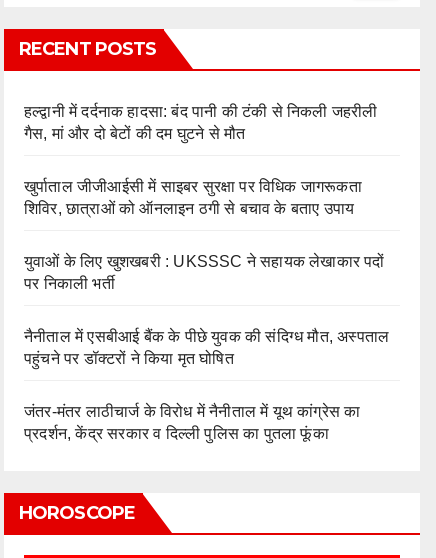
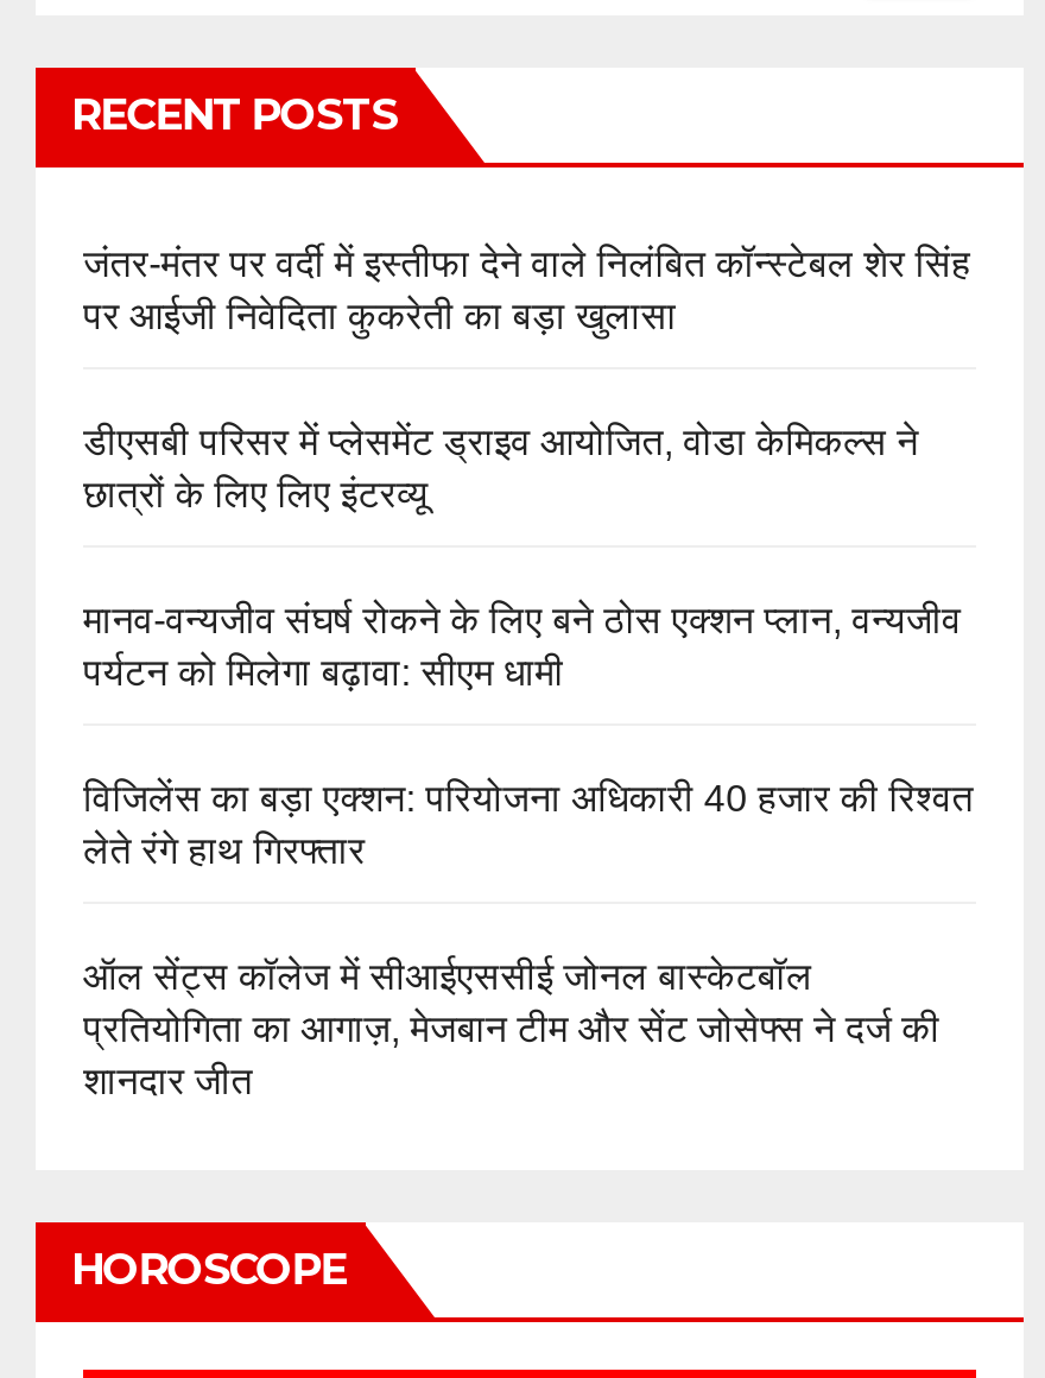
- हल्द्वानी में दर्दनाक हादसा: बंद पानी की टंकी से निकली जहरीली
- गैस, मां और दो बेटों की दम घुटने से मौत
+ जंतर-मंतर पर वर्दी में इस्तीफा देने वाले निलंबित कॉन्स्टेबल शेर सिंह
+ पर आईजी निवेदिता कुकरेती का बड़ा खुलासा

- खुर्पाताल जीजीआईसी में साइबर सुरक्षा पर विधिक जागरूकता
- शिविर, छात्राओं को ऑनलाइन ठगी से बचाव के बताए उपाय
+ डीएसबी परिसर में प्लेसमेंट ड्राइव आयोजित, वोडा केमिकल्स ने
+ छात्रों के लिए लिए इंटरव्यू

- युवाओं के लिए खुशखबरी : UKSSSC ने सहायक लेखाकार पदों
- पर निकाली भर्ती
+ मानव-वन्यजीव संघर्ष रोकने के लिए बने ठोस एक्शन प्लान, वन्यजीव
+ पर्यटन को मिलेगा बढ़ावा: सीएम धामी

- नैनीताल में एसबीआई बैंक के पीछे युवक की संदिग्ध मौत, अस्पताल
- पहुंचने पर डॉक्टरों ने किया मृत घोषित
+ विजिलेंस का बड़ा एक्शन: परियोजना अधिकारी 40 हजार की रिश्वत
+ लेते रंगे हाथ गिरफ्तार

- जंतर-मंतर लाठीचार्ज के विरोध में नैनीताल में यूथ कांग्रेस का
- प्रदर्शन, केंद्र सरकार व दिल्ली पुलिस का पुतला फूंका
+ ऑल सेंट्स कॉलेज में सीआईएससीई जोनल बास्केटबॉल
+ प्रतियोगिता का आगाज़, मेजबान टीम और सेंट जोसेफ्स ने दर्ज की
+ शानदार जीत
